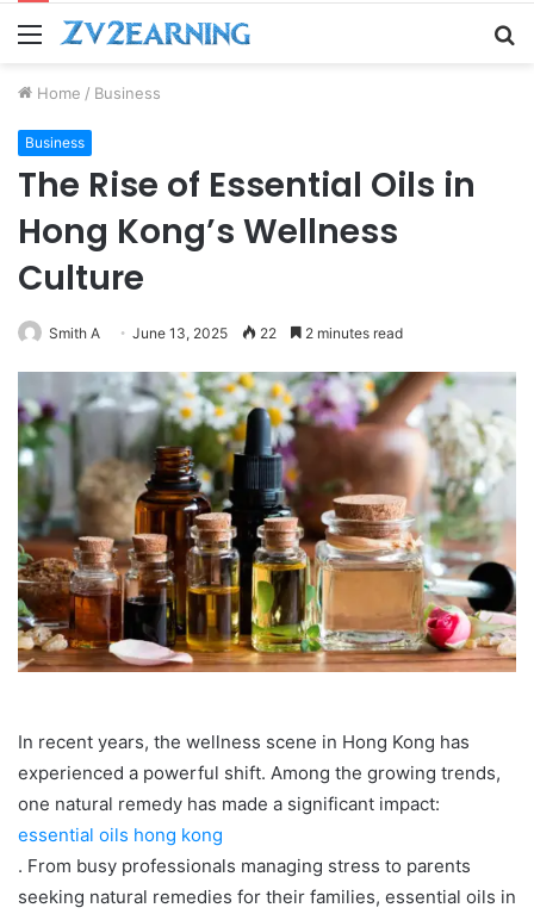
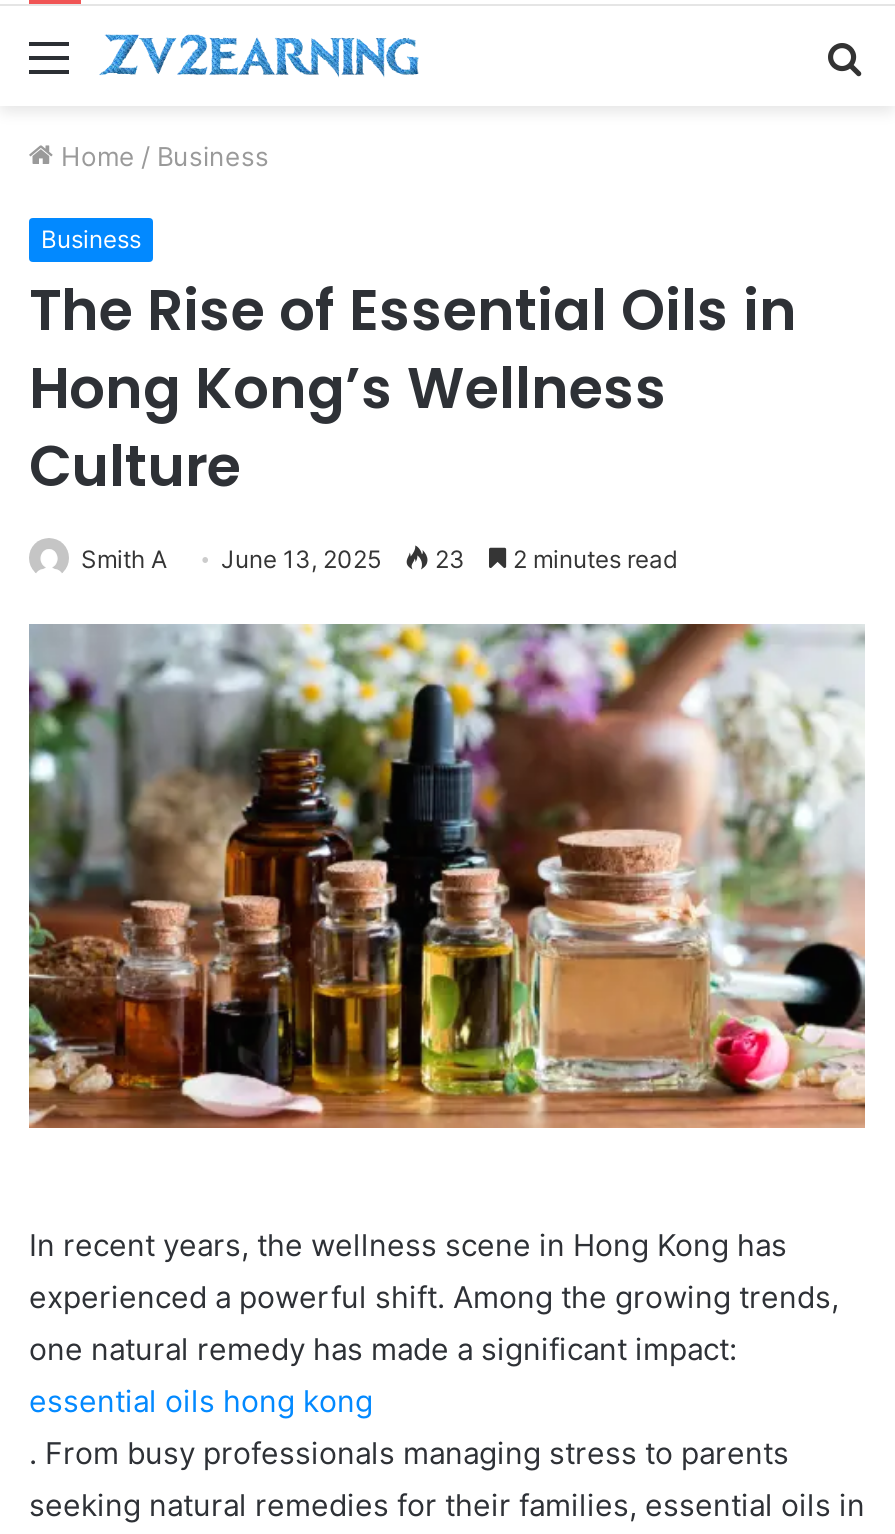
- Smith A June 13, 2025 22 2 minutes read
+ Smith A June 13, 2025 23 2 minutes read
